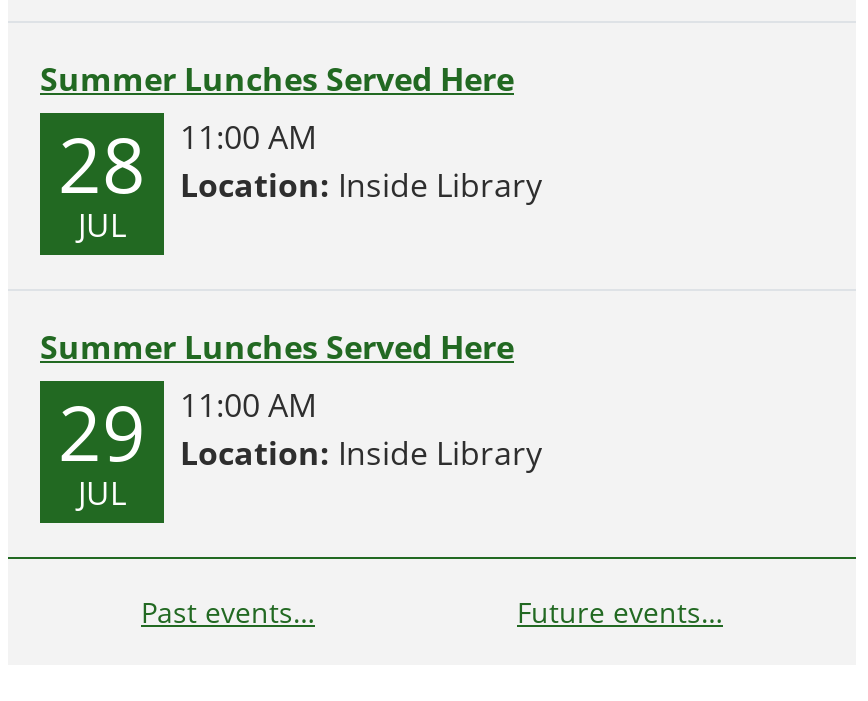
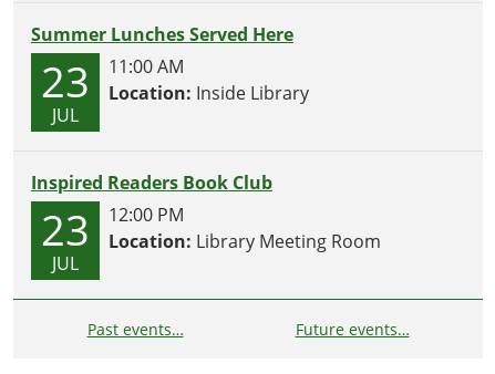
- 28 11:00 AM Location: Inside Library
+ 23 11:00 AM Location: Inside Library

- Summer Lunches Served Here
- 29
+ Inspired Readers Book Club
+ 23

- 11:00 AM
- Location: Inside Library
+ 12:00 PM
+ Location: Library Meeting Room
